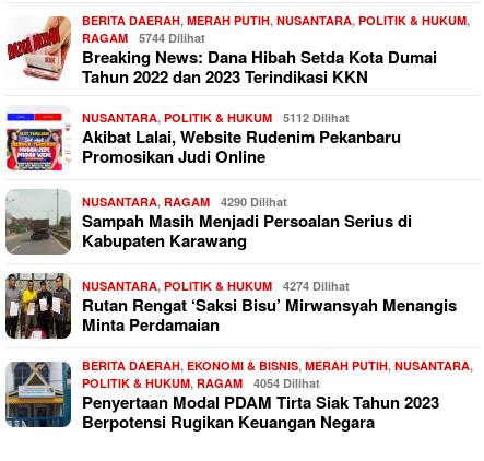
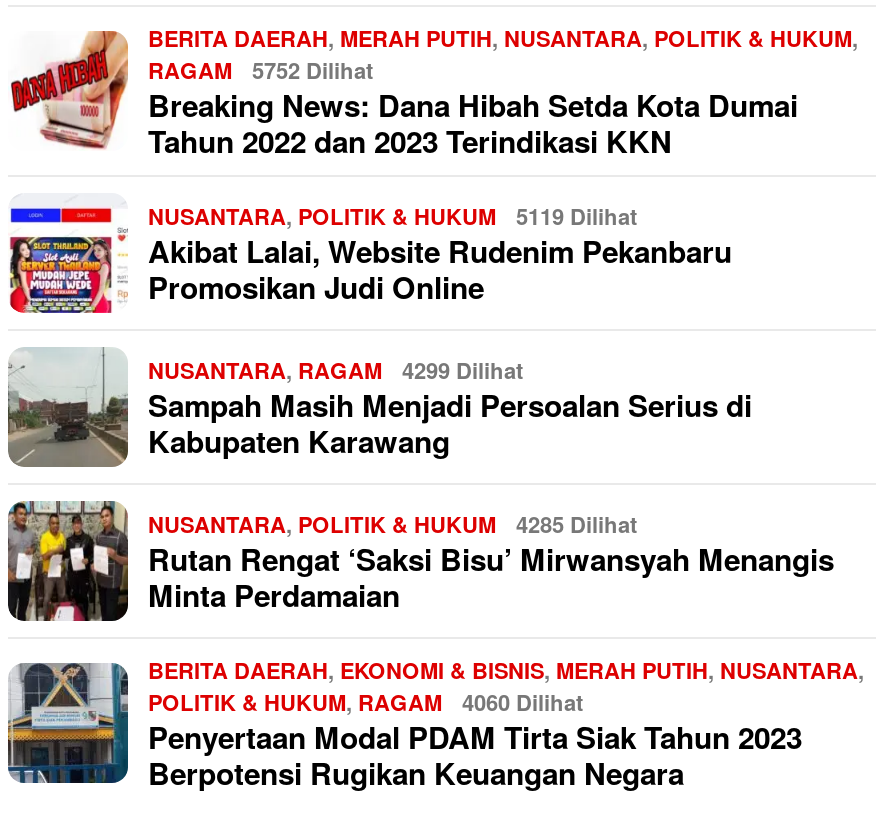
- RAGAM 5744 Dilihat
+ RAGAM 5752 Dilihat

- NUSANTARA, POLITIK & HUKUM 5112 Dilihat
+ NUSANTARA, POLITIK & HUKUM 5119 Dilihat

- NUSANTARA, RAGAM 4290 Dilihat
+ NUSANTARA, RAGAM 4299 Dilihat

- NUSANTARA, POLITIK & HUKUM 4274 Dilihat
+ NUSANTARA, POLITIK & HUKUM 4285 Dilihat

- POLITIK & HUKUM, RAGAM 4054 Dilihat
+ POLITIK & HUKUM, RAGAM 4060 Dilihat
